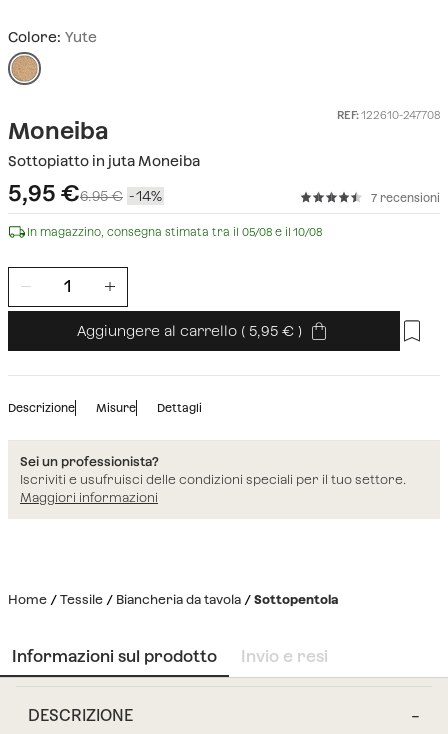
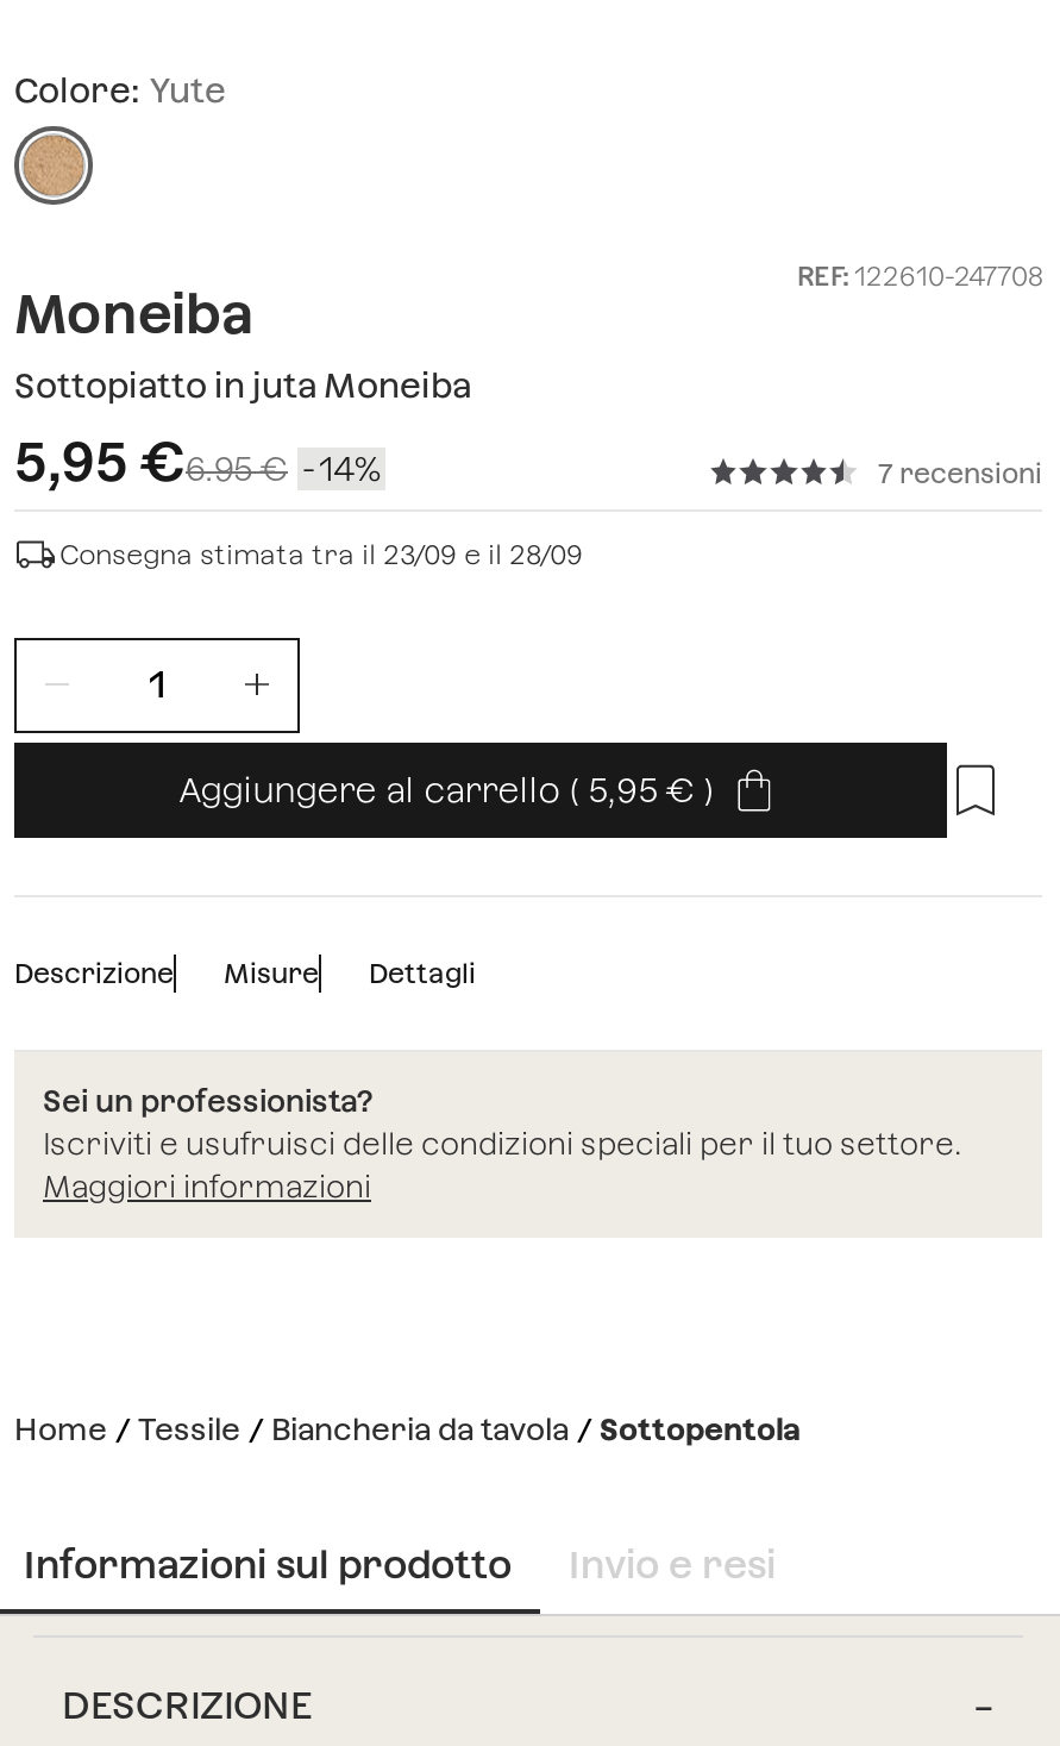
- In magazzino, consegna stimata tra il 05/08 e il 10/08
+ Consegna stimata tra il 23/09 e il 28/09
